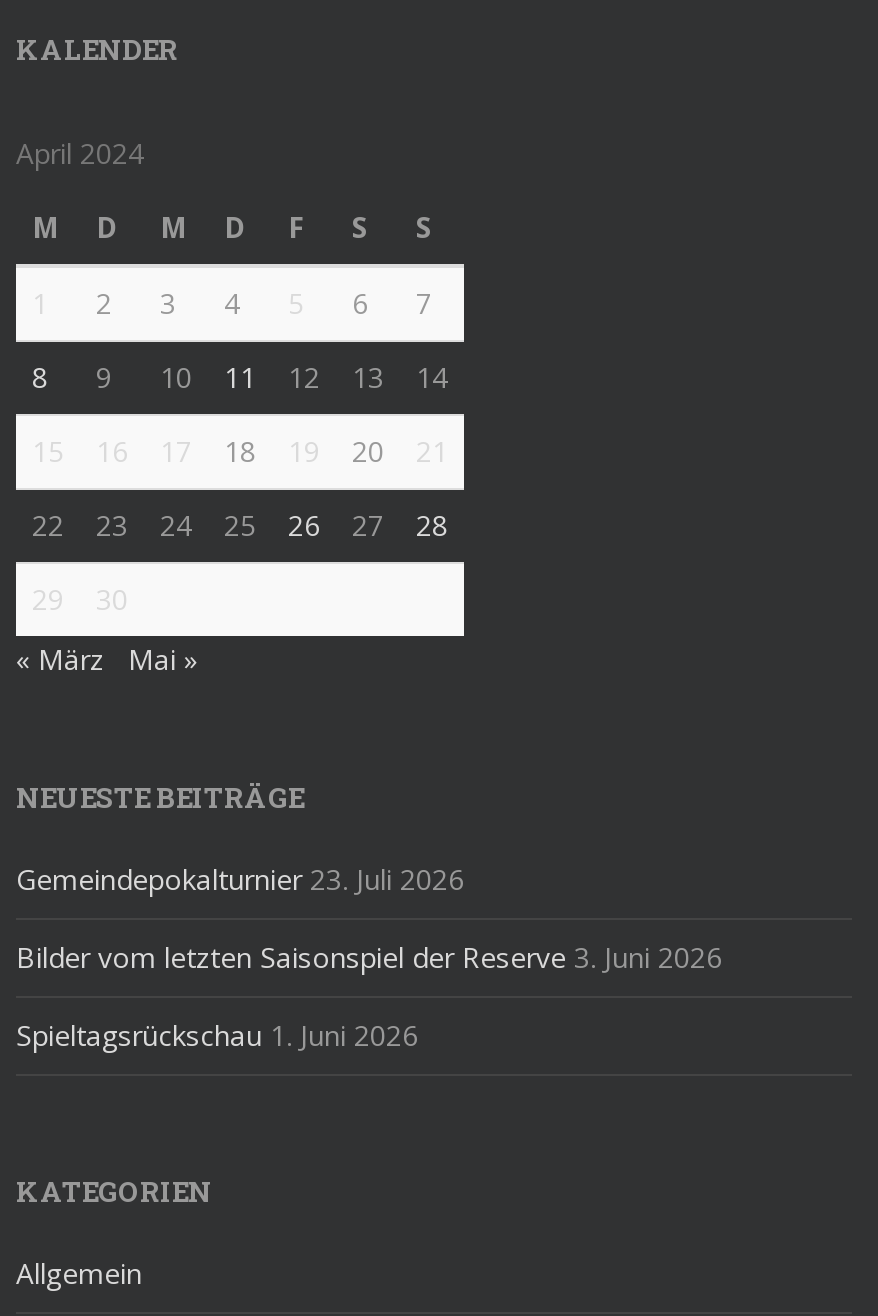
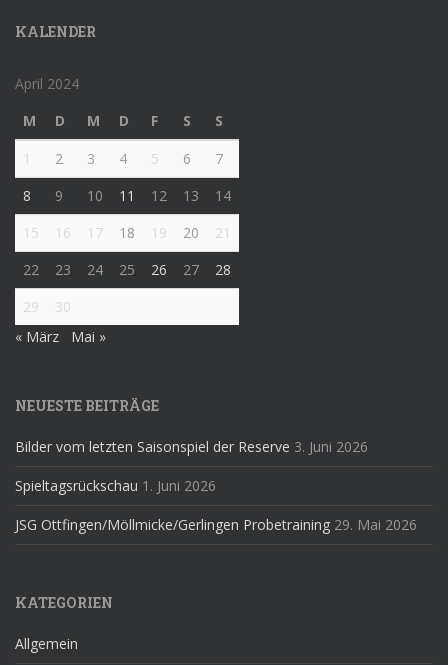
- Gemeindepokalturnier 23. Juli 2026

moved up: Bilder vom letzten Saisonspiel der Reserve 3. Juni 2026 | Spieltagsrückschau 1. Juni 2026

+ JSG Ottfingen/Möllmicke/Gerlingen Probetraining 29. Mai 2026
